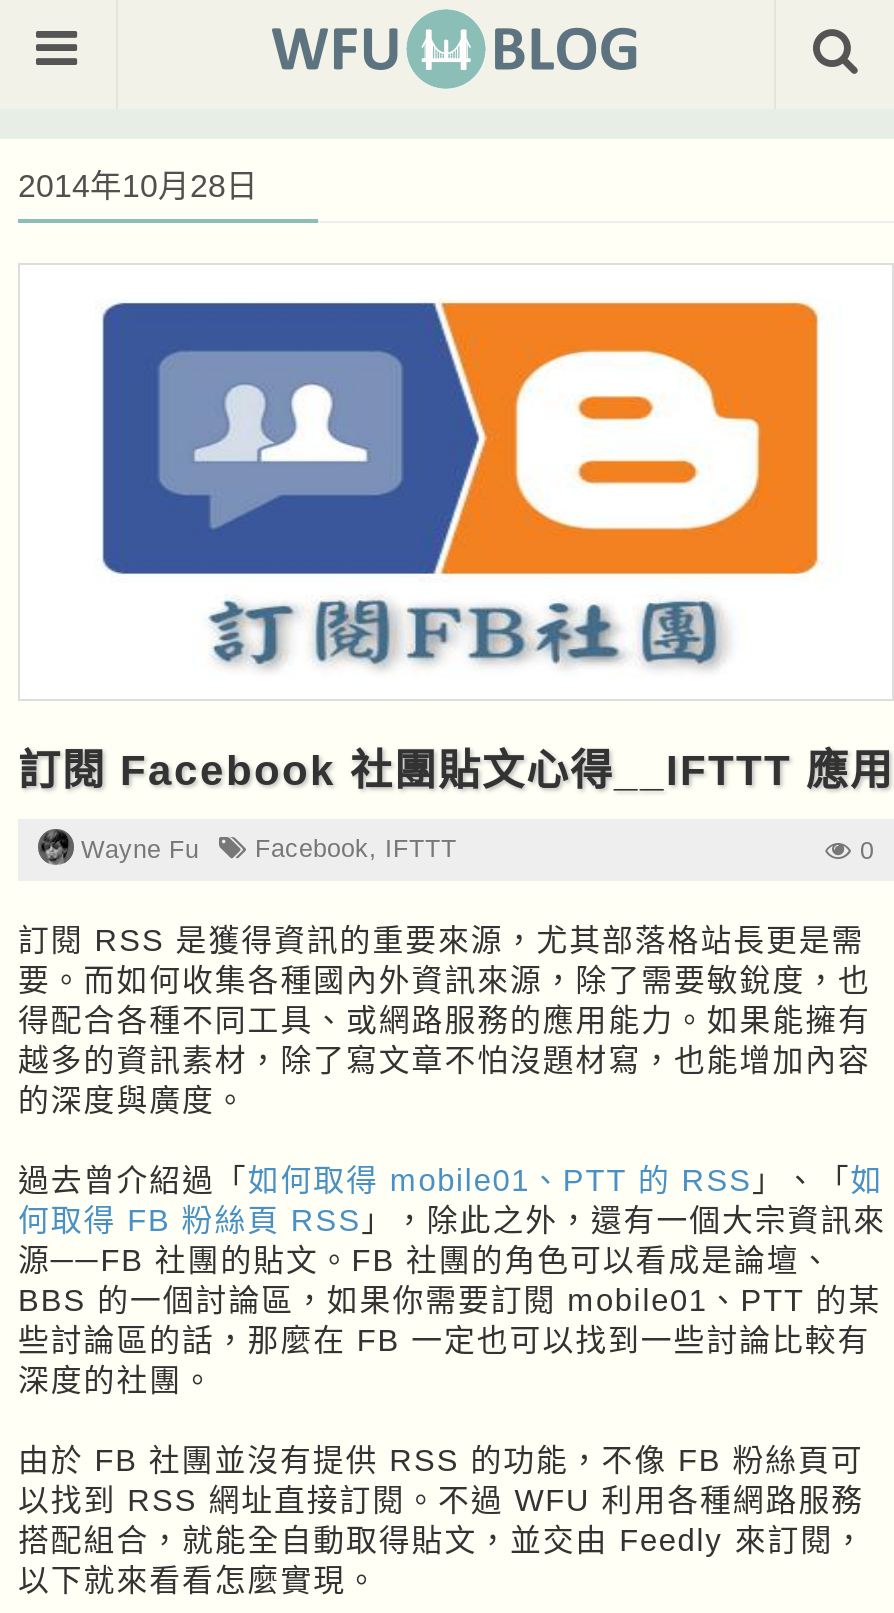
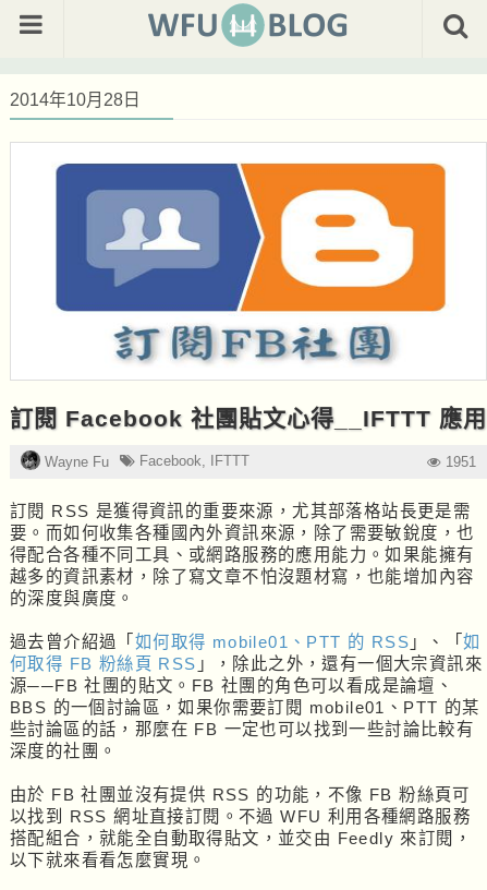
- 0
+ 1951
